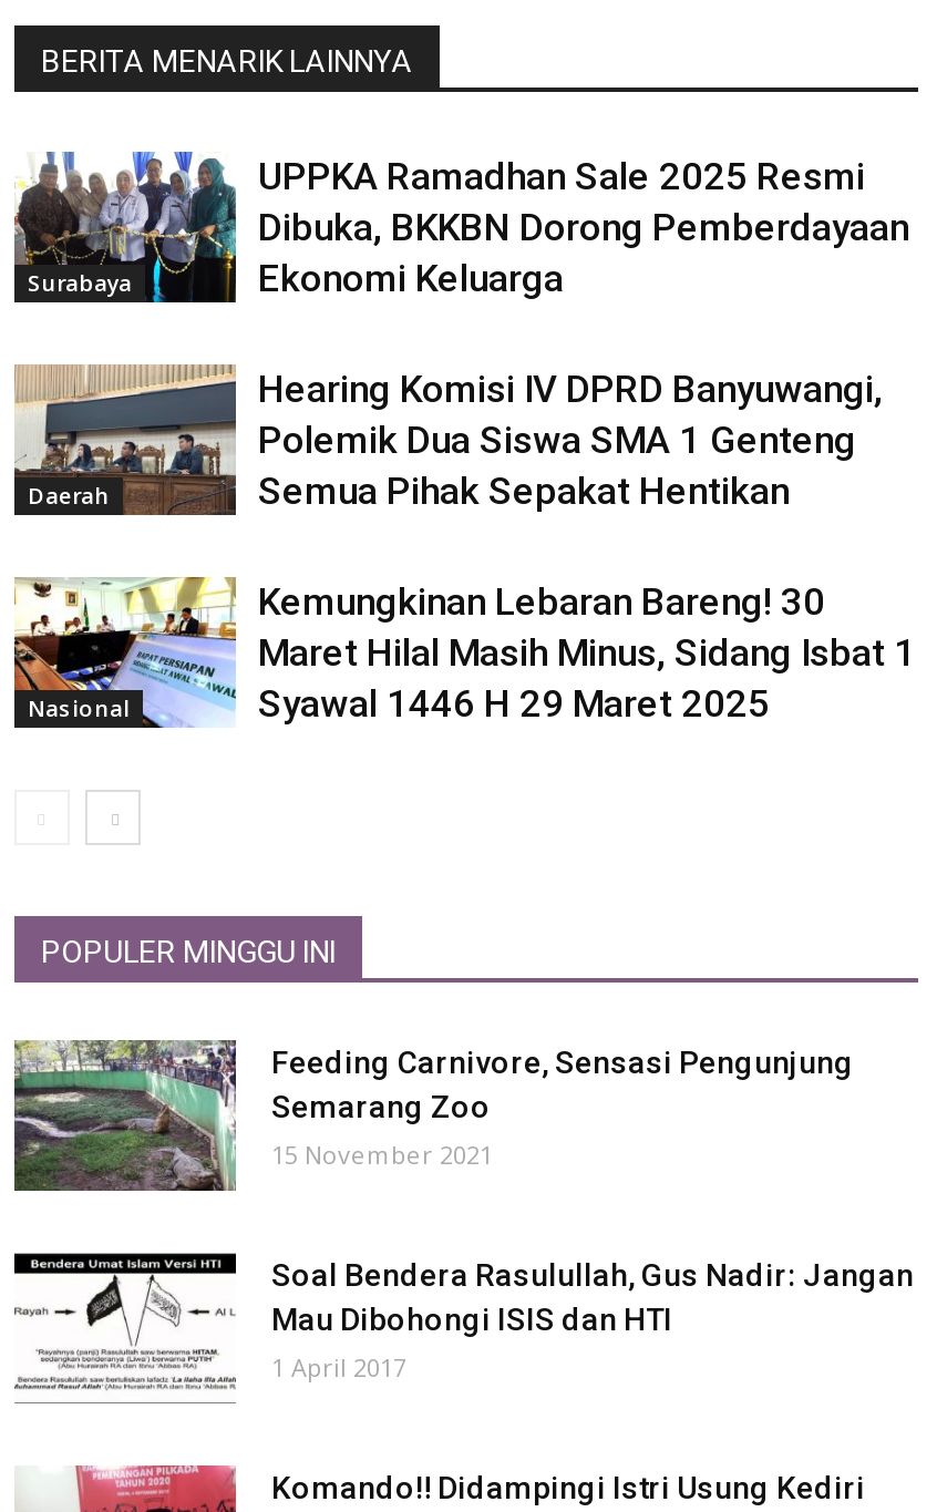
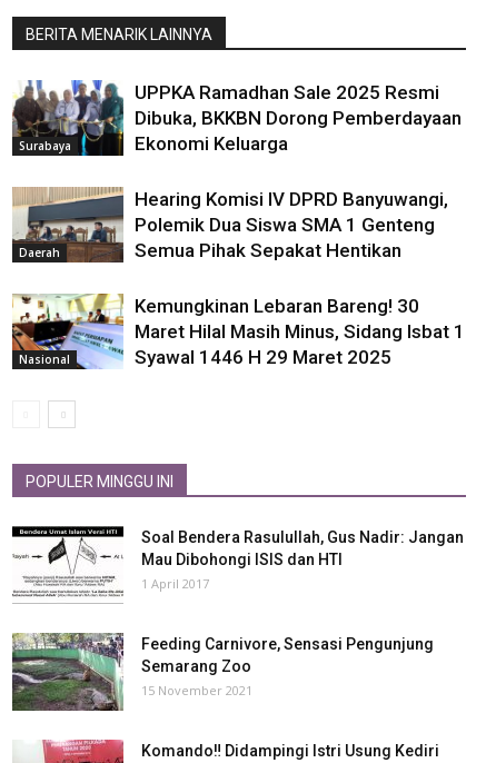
moved down: [image] | Feeding Carnivore, Sensasi Pengunjung | Semarang Zoo | 15 November 2021

moved up: [image] | Soal Bendera Rasulullah, Gus Nadir: Jangan | Mau Dibohongi ISIS dan HTI | 1 April 2017
